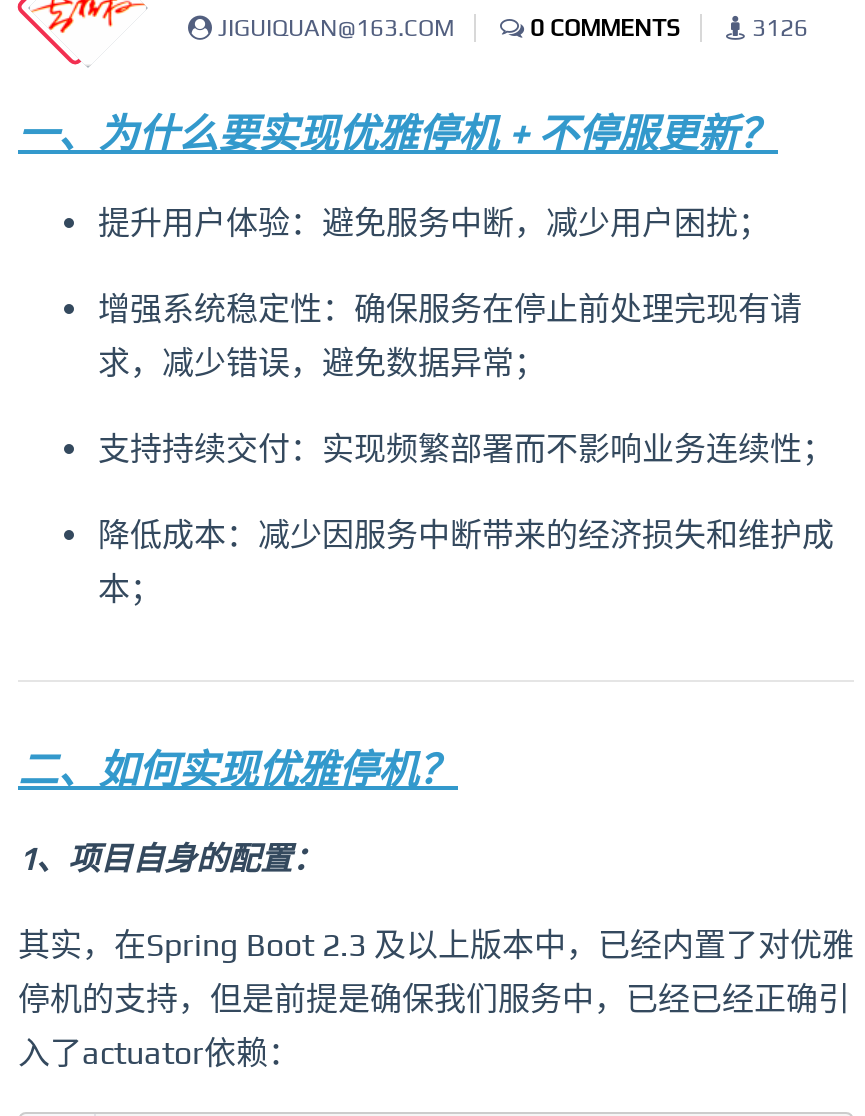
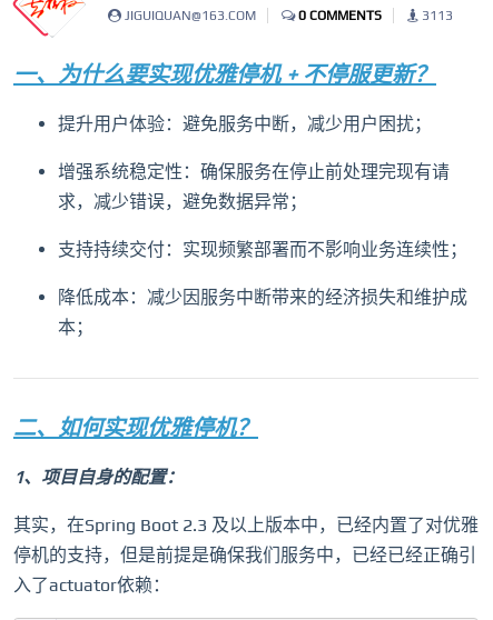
- 3126
+ 3113
